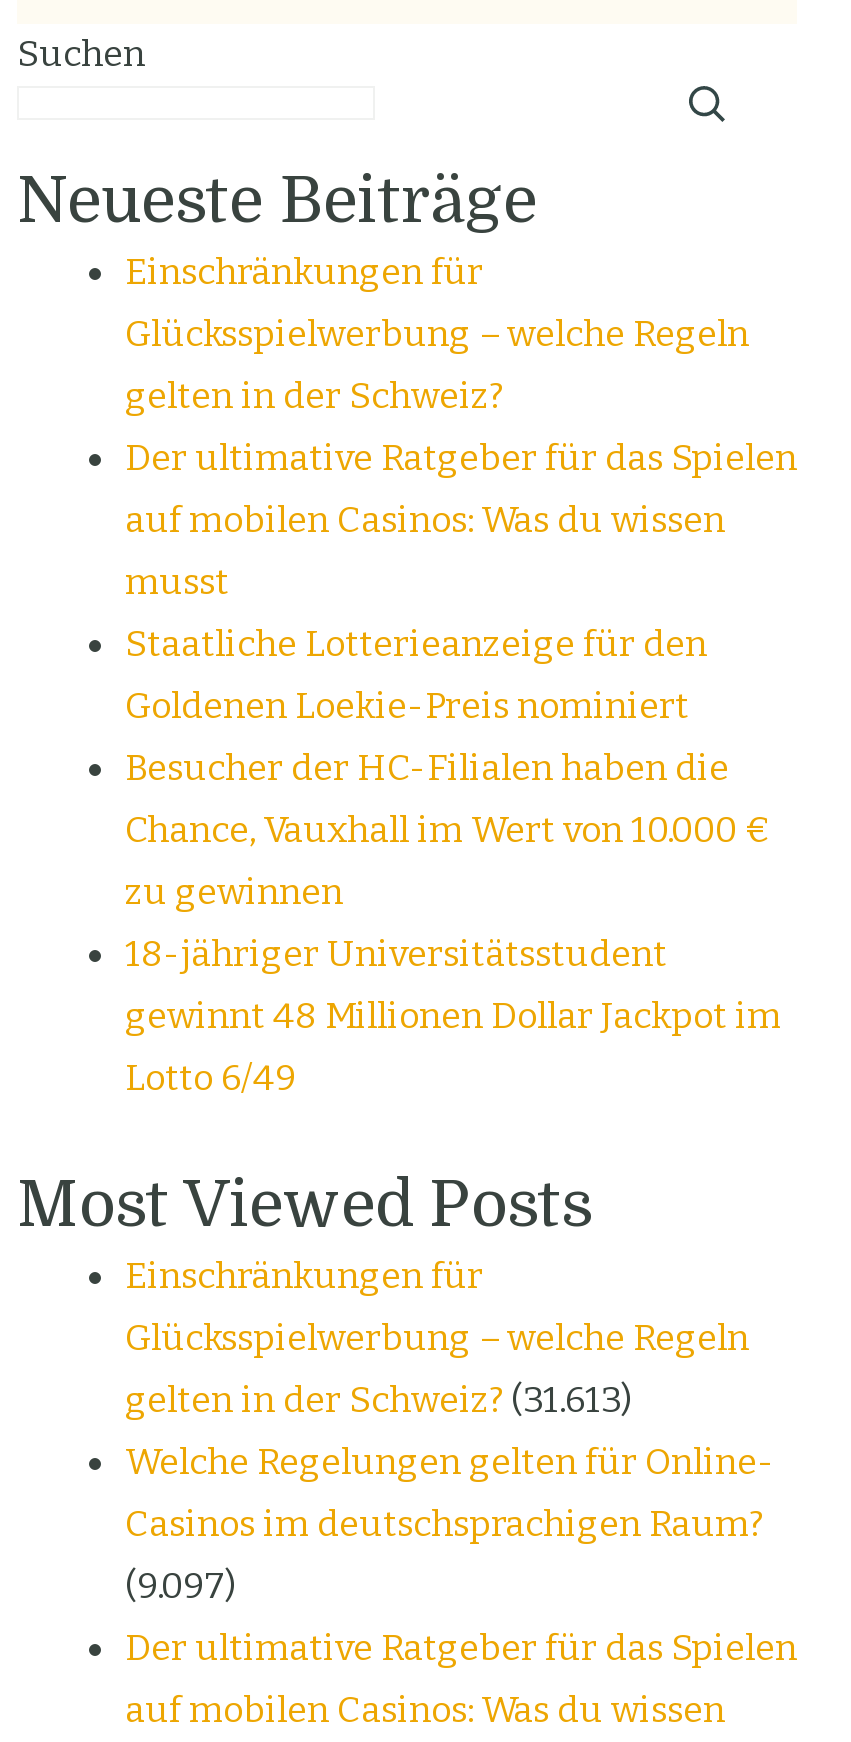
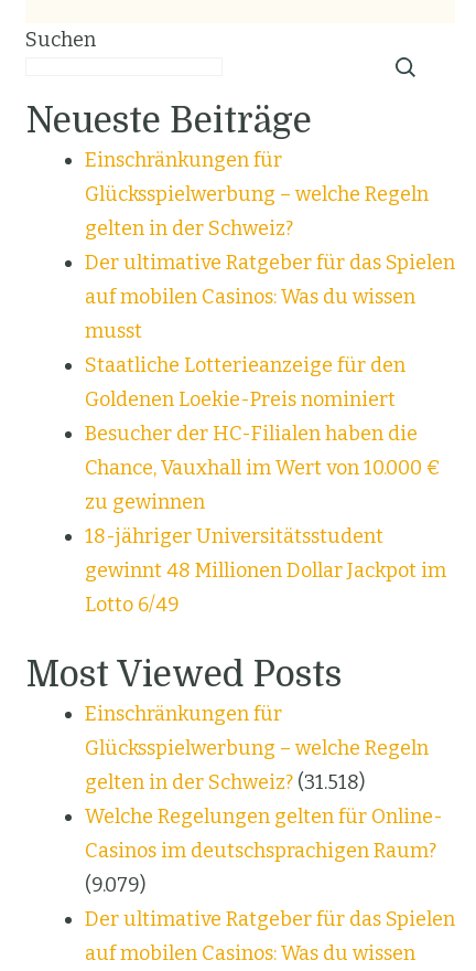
- gelten in der Schweiz? (31.613)
+ gelten in der Schweiz? (31.518)

- (9.097)
+ (9.079)
